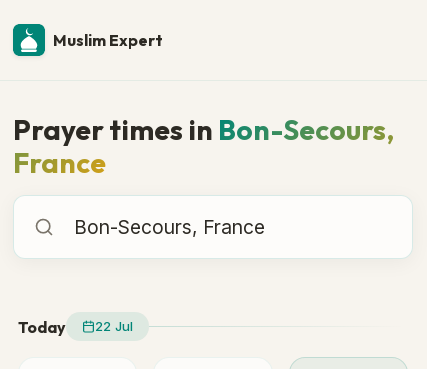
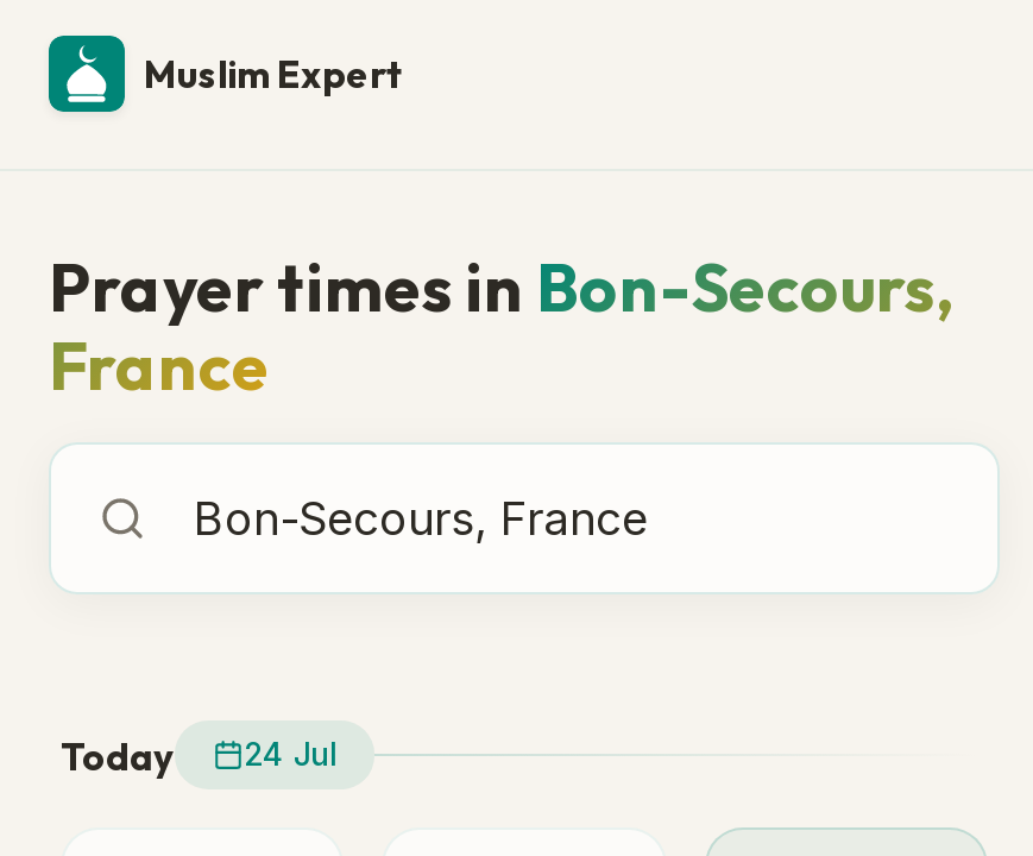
- Today 22 Jul
+ Today 24 Jul
